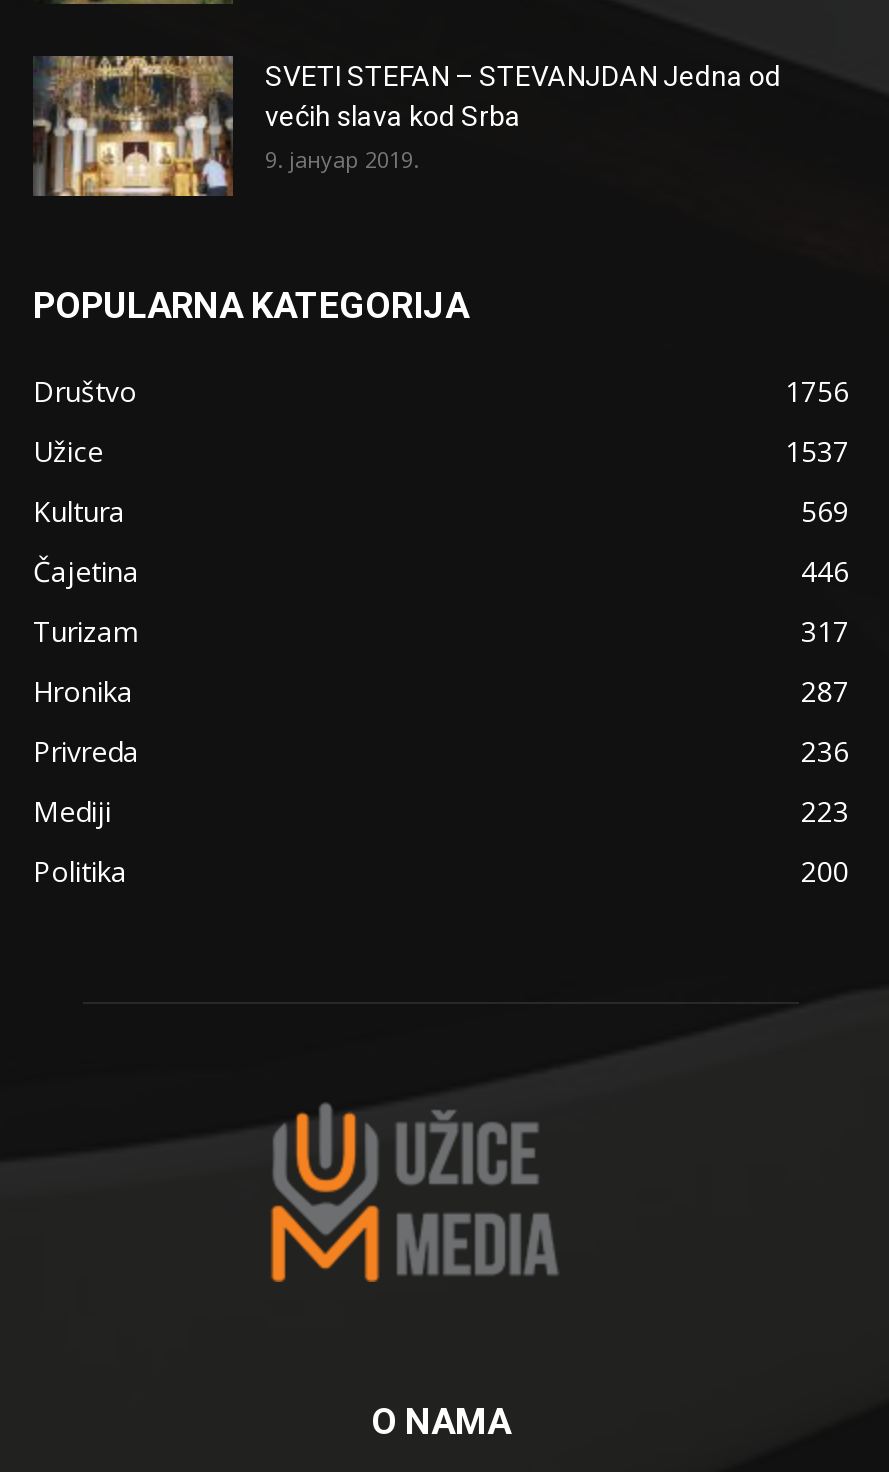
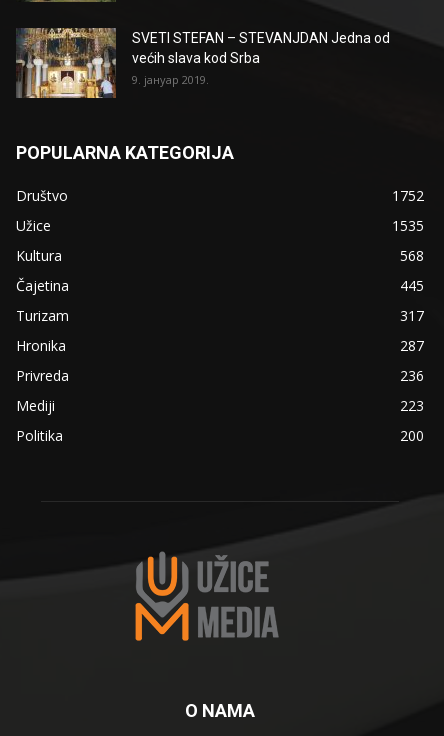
- 1756
+ 1752

- 1537
+ 1535

- 569
+ 568

- 446
+ 445
